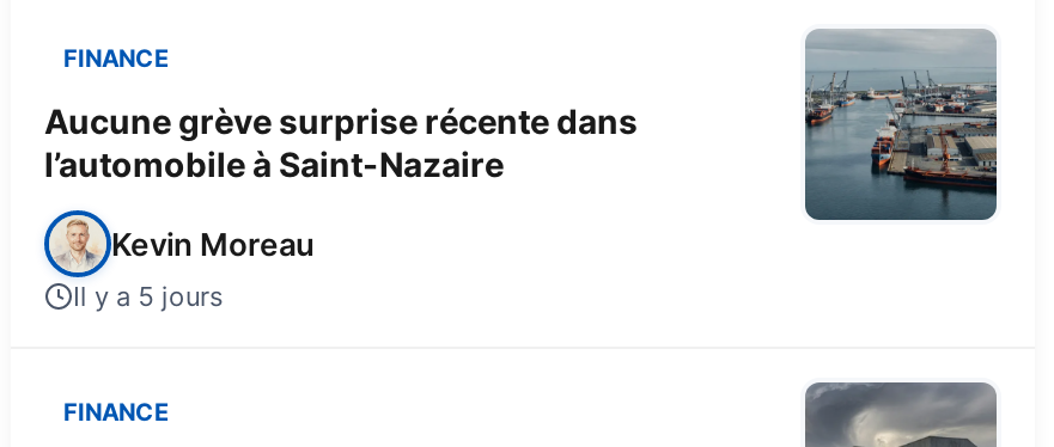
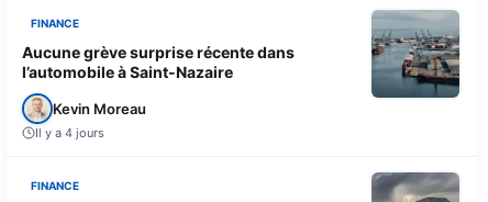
- Il y a 5 jours
+ Il y a 4 jours
